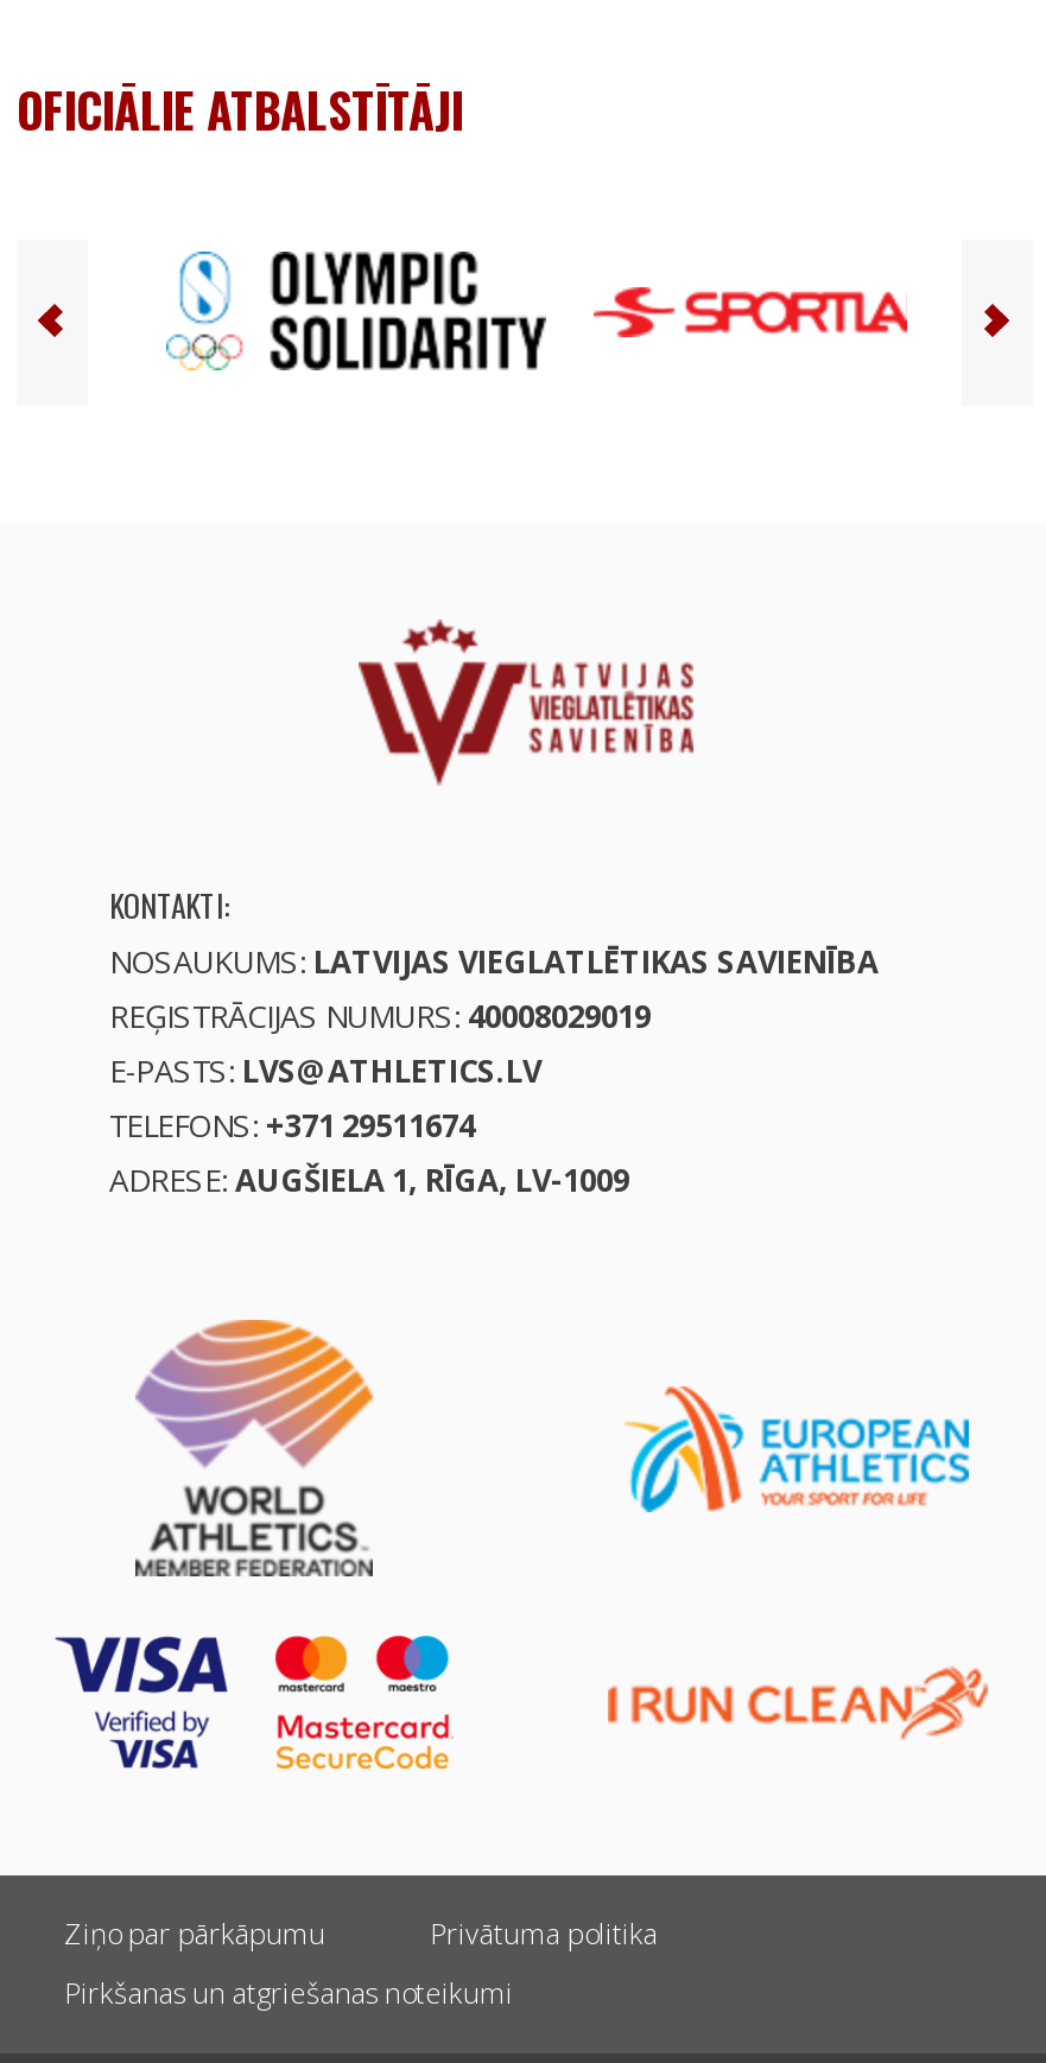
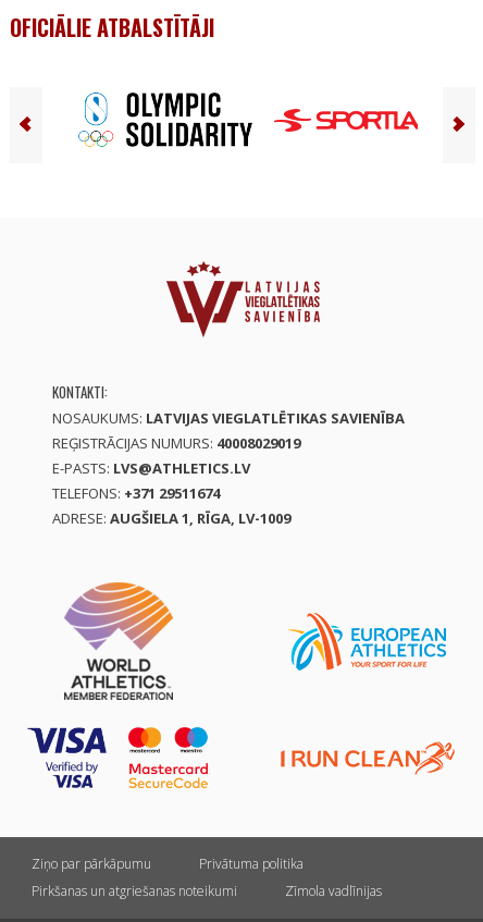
+ Zīmola vadlīnijas
